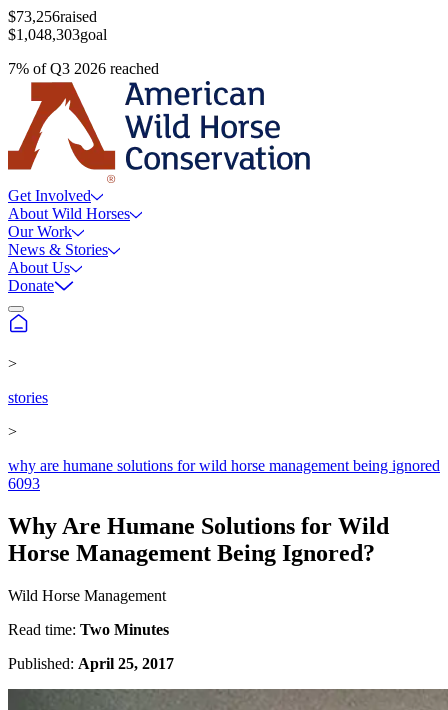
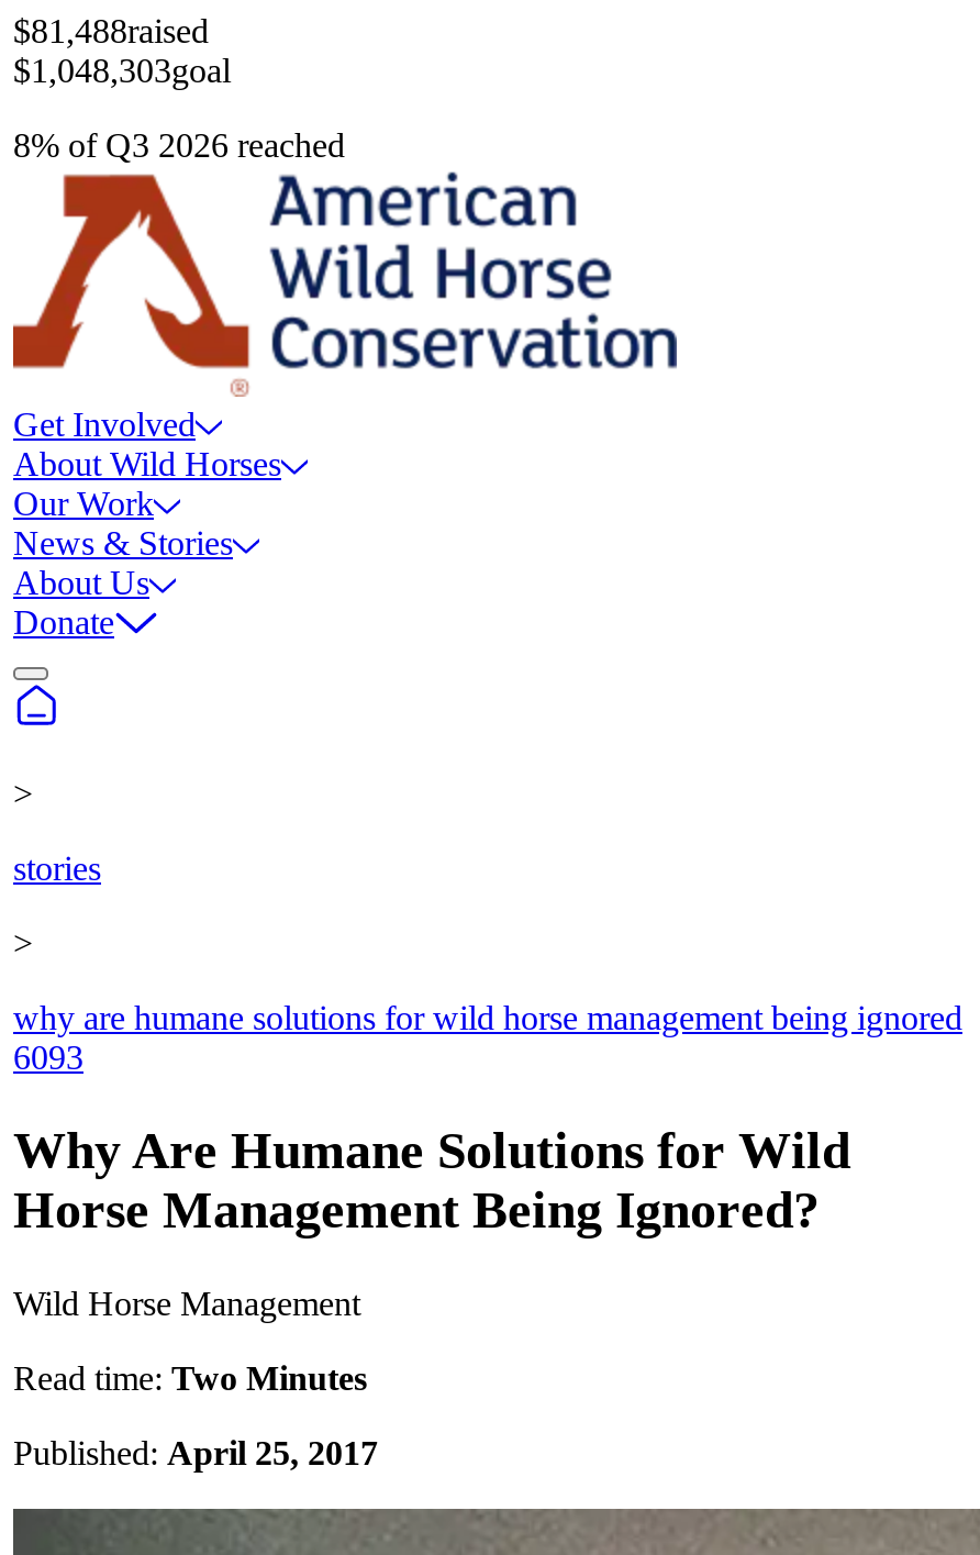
- $73,256raised
+ $81,488raised

- 7% of Q3 2026 reached
+ 8% of Q3 2026 reached
